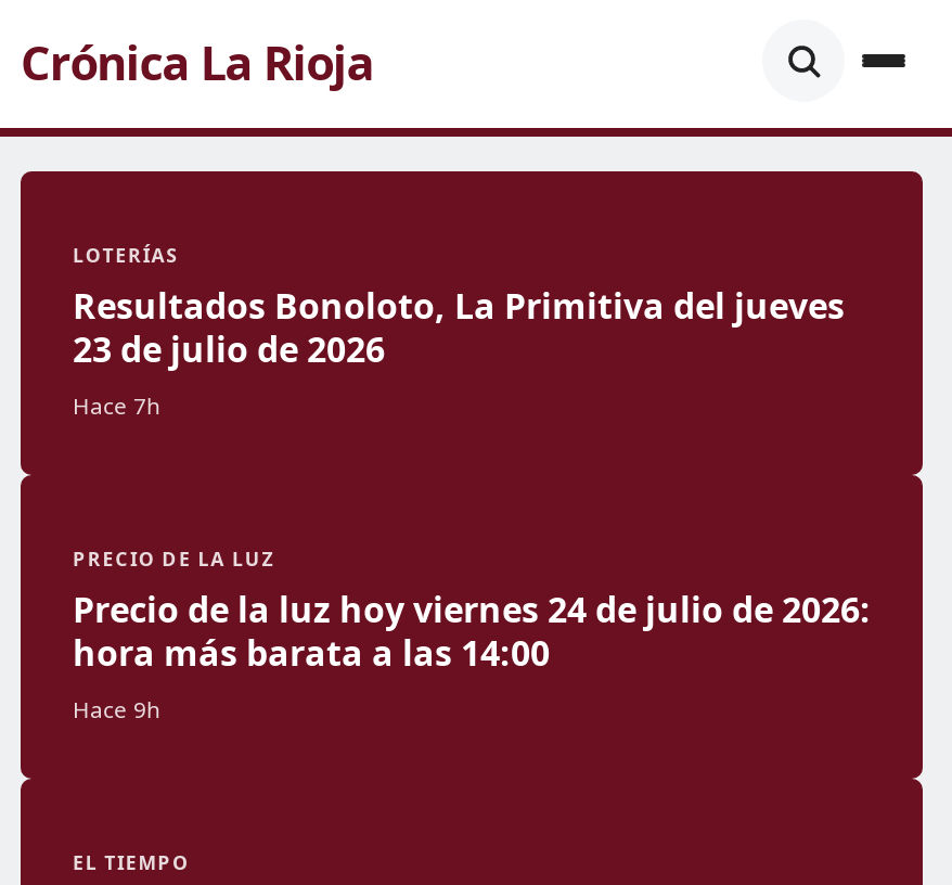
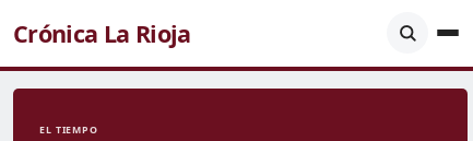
- LOTERÍAS
- Resultados Bonoloto, La Primitiva del jueves
- 23 de julio de 2026
- Hace 7h

- PRECIO DE LA LUZ
- Precio de la luz hoy viernes 24 de julio de 2026:
- hora más barata a las 14:00
- Hace 9h
